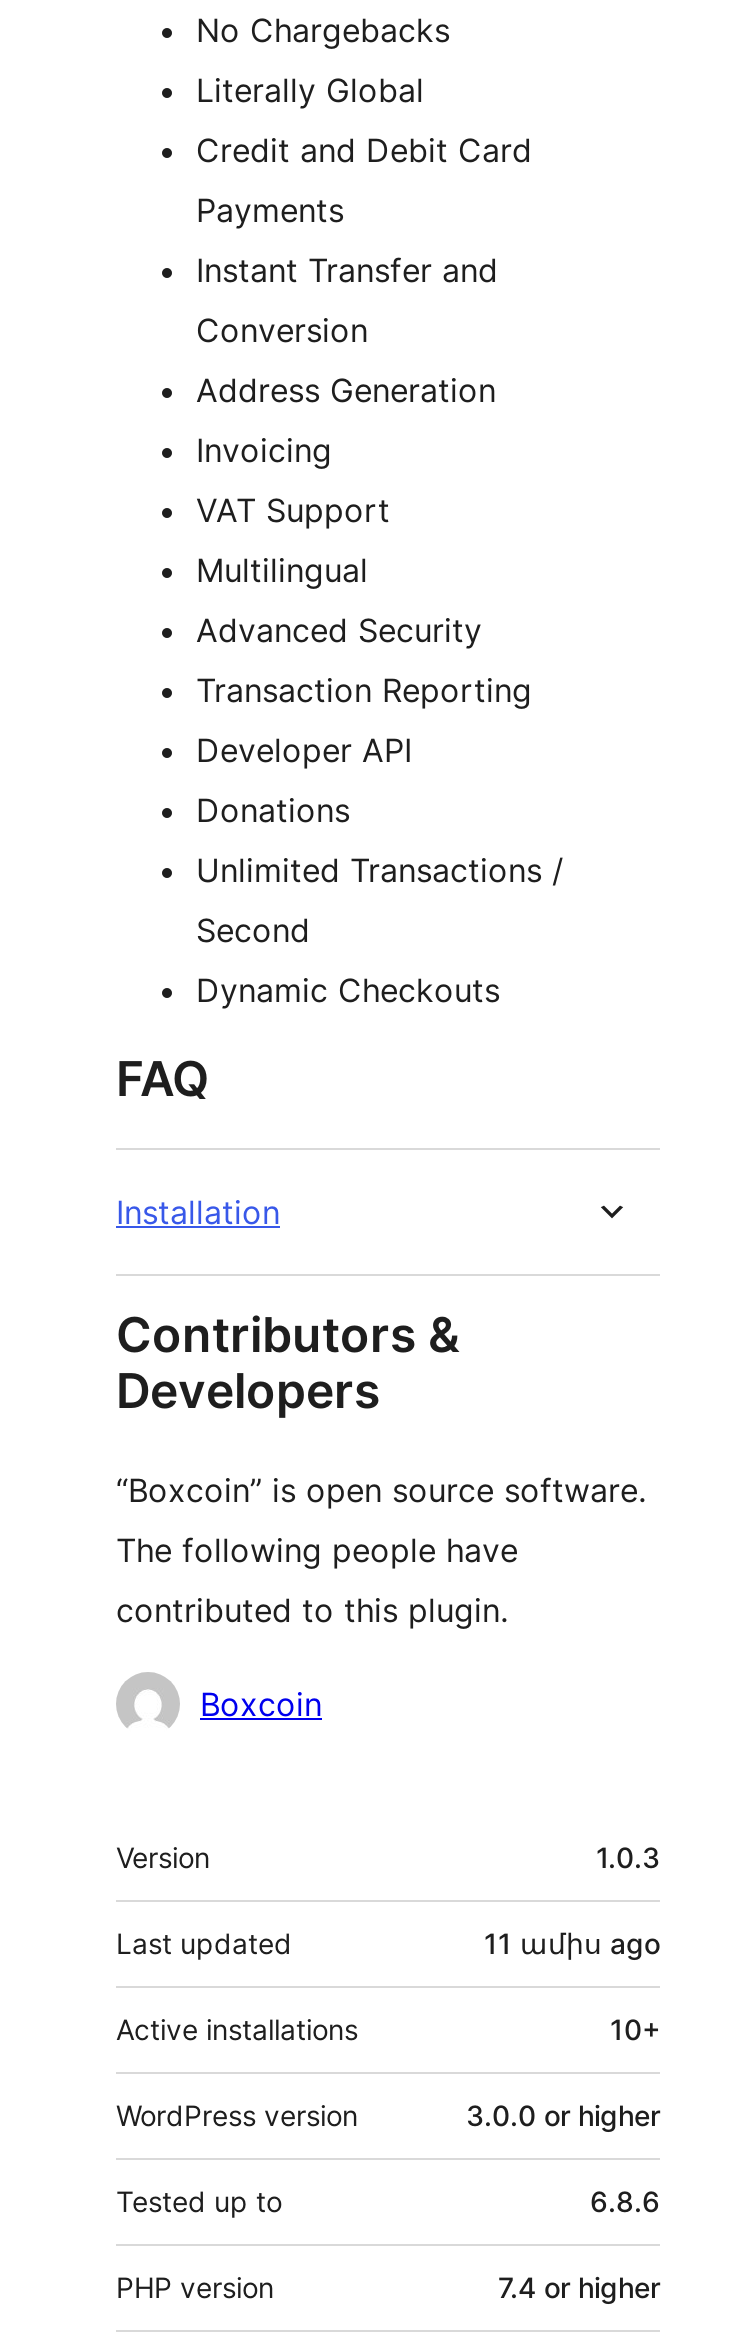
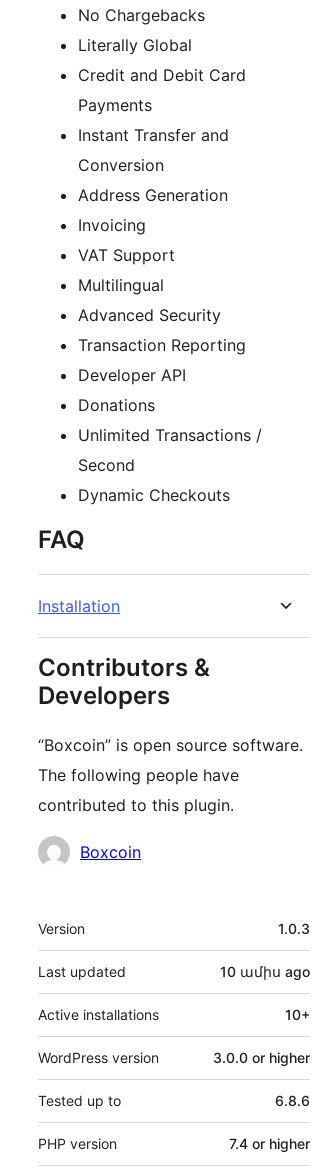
- 11 ամիս ago
+ 10 ամիս ago
